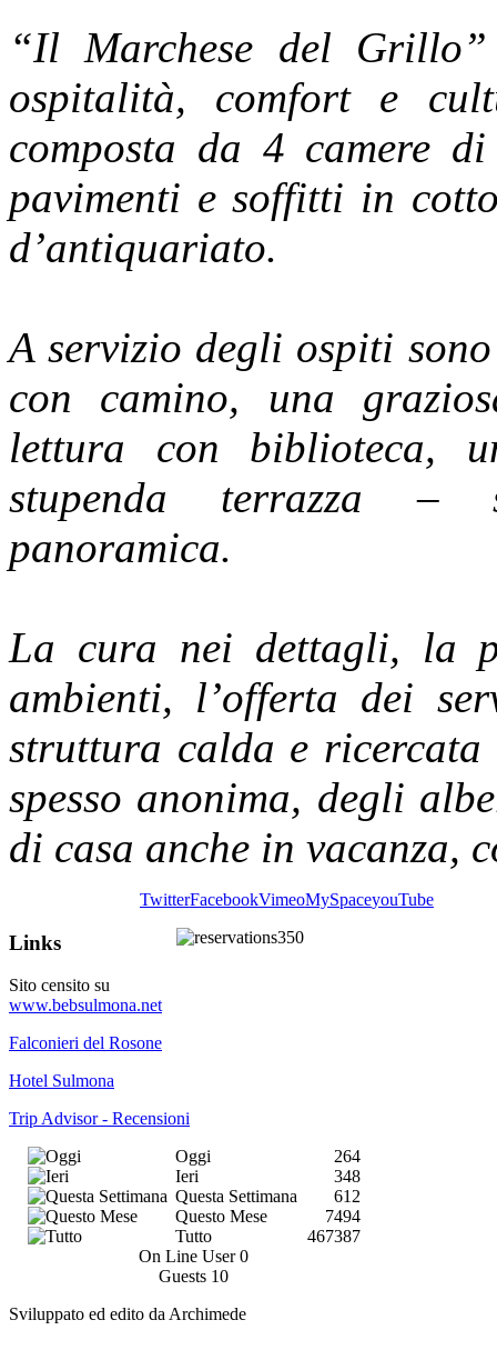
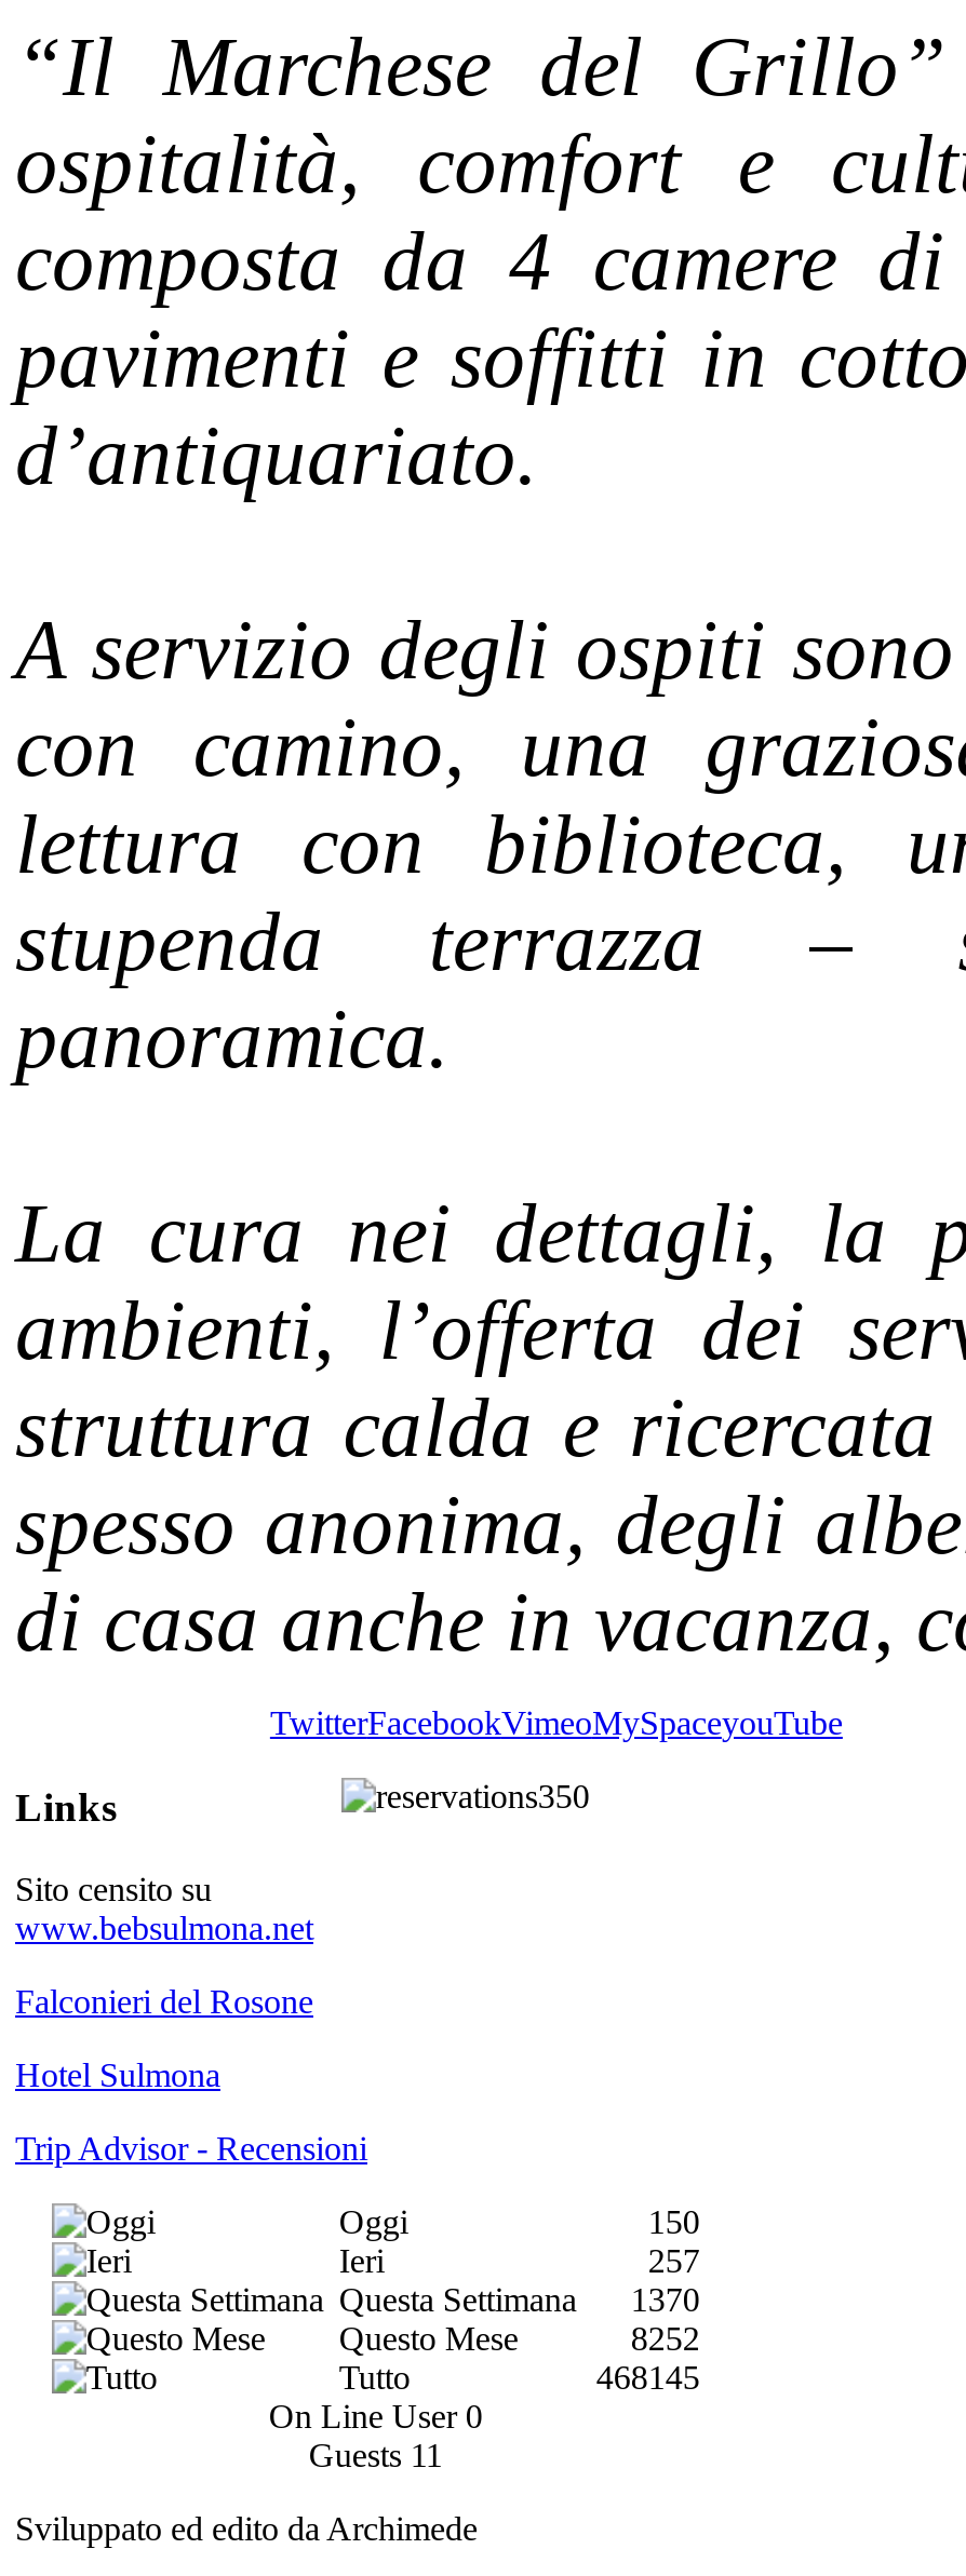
- 264
+ 150

- 348
+ 257

- Questa Settimana 612
+ Questa Settimana 1370

- 7494
+ 8252

- 467387
+ 468145

- Guests 10
+ Guests 11
